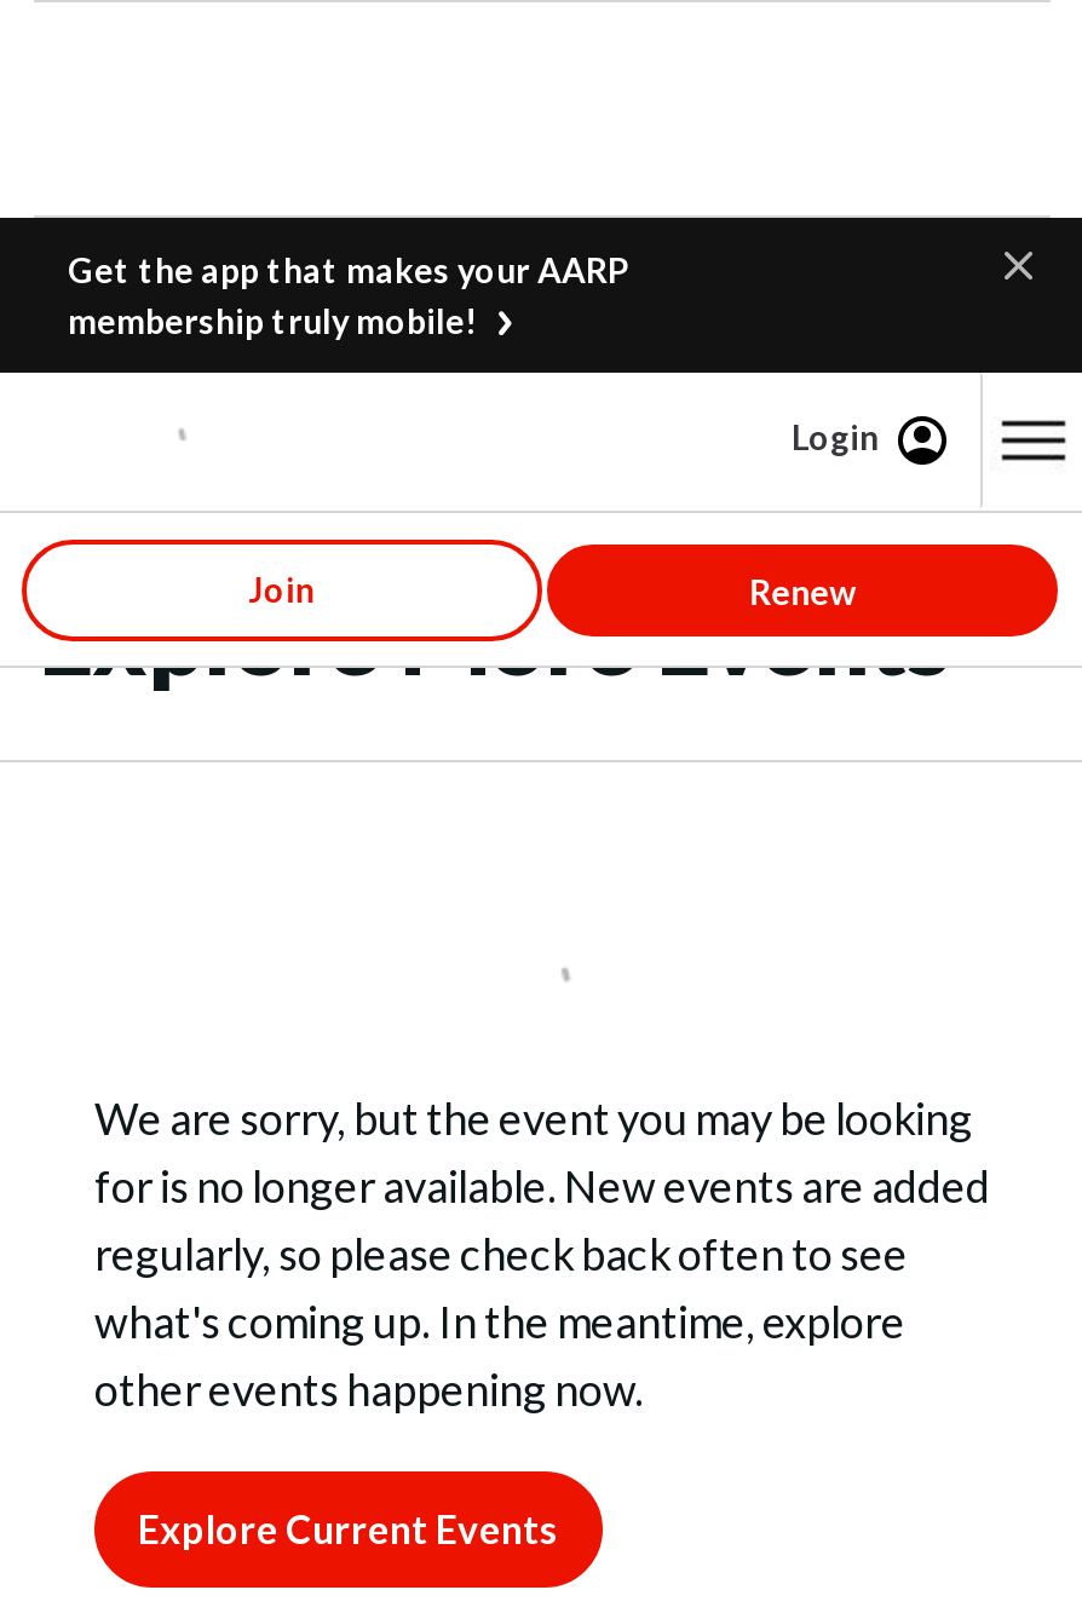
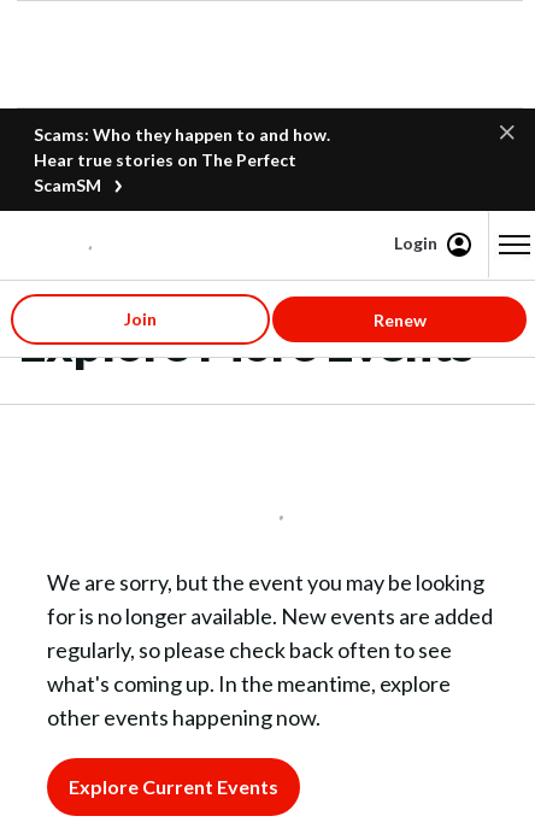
- Get the app that makes your AARP
- membership truly mobile!
+ Scams: Who they happen to and how.
+ Hear true stories on The Perfect
+ ScamSM
